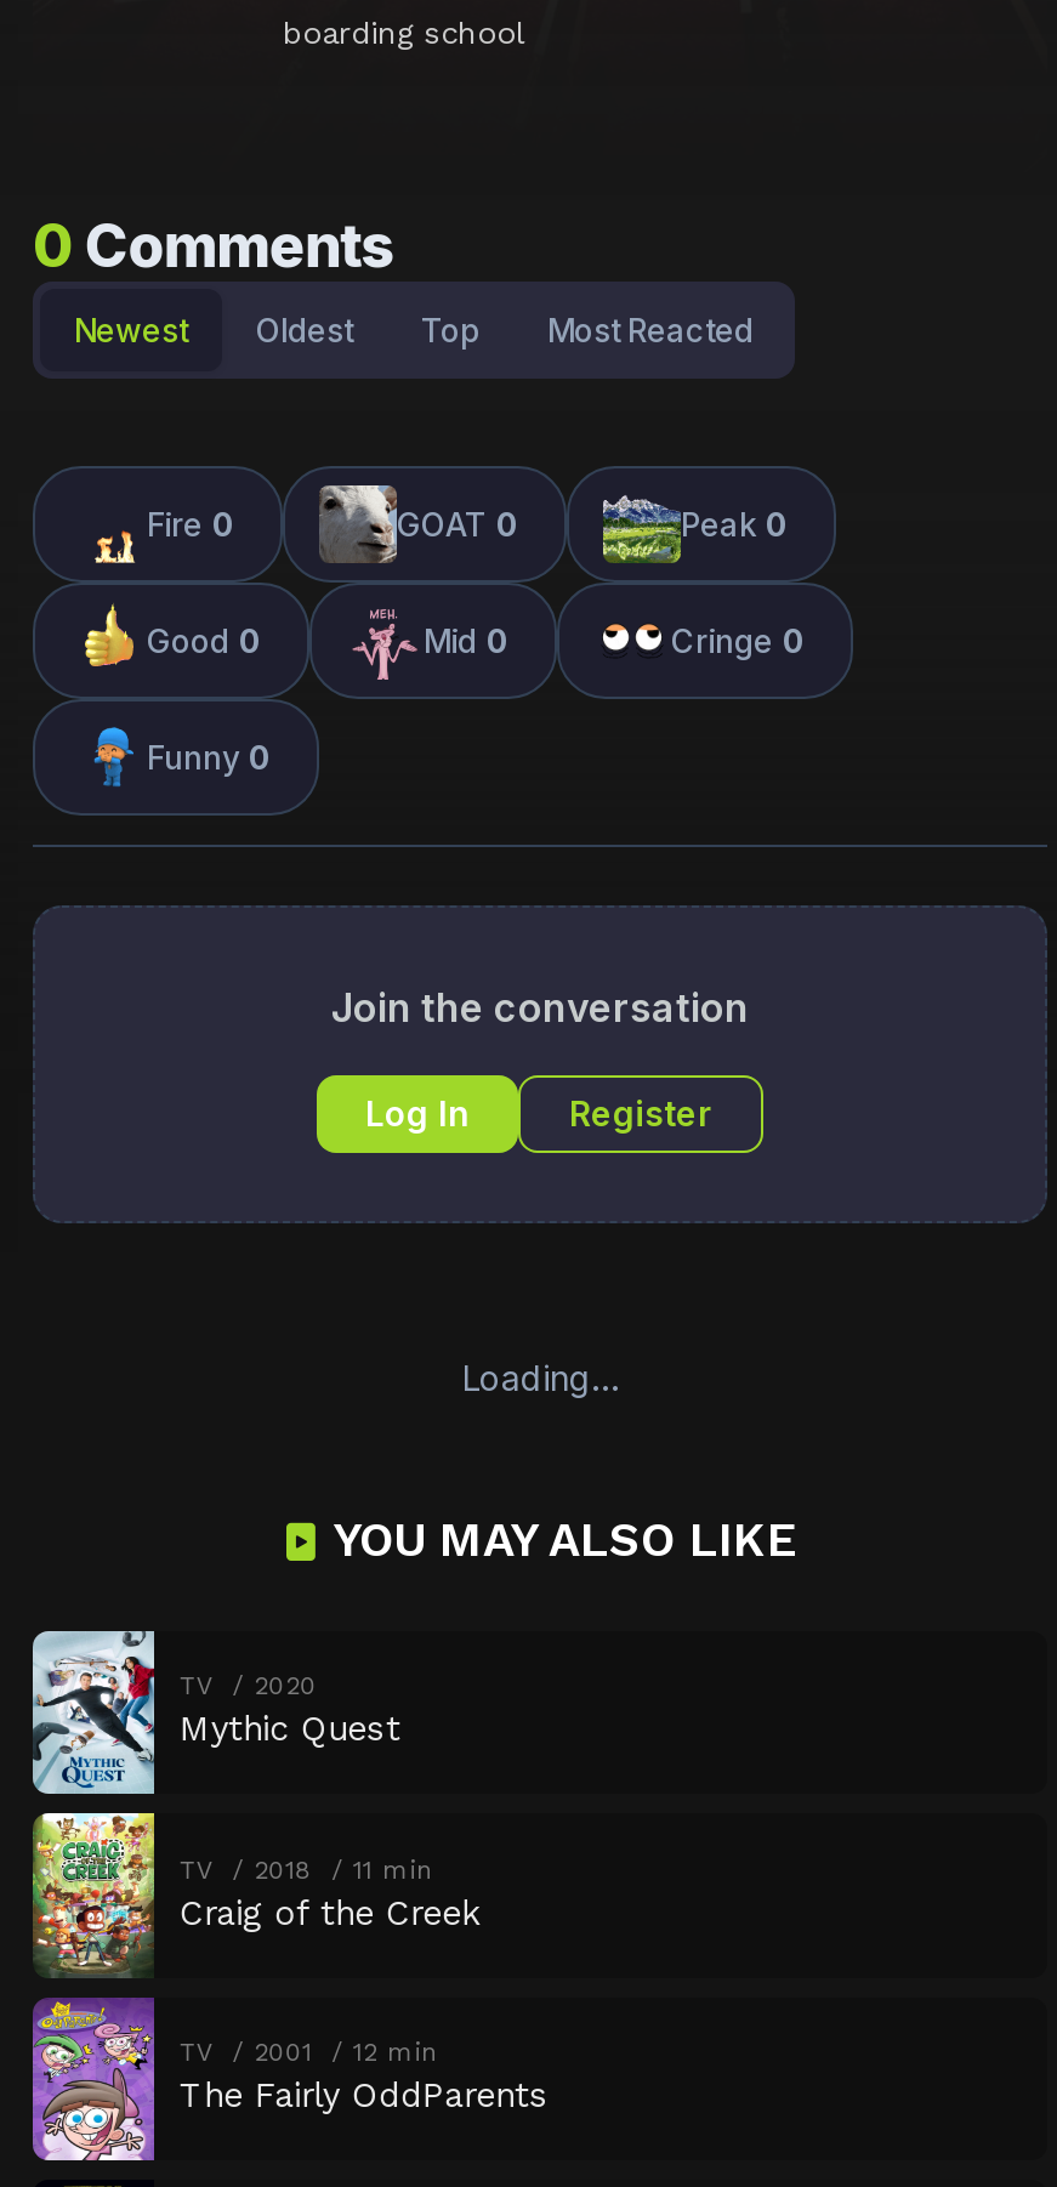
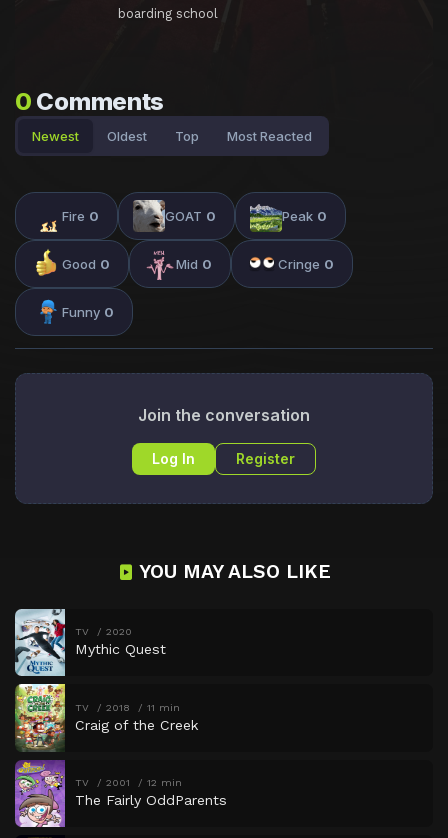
- Loading…
